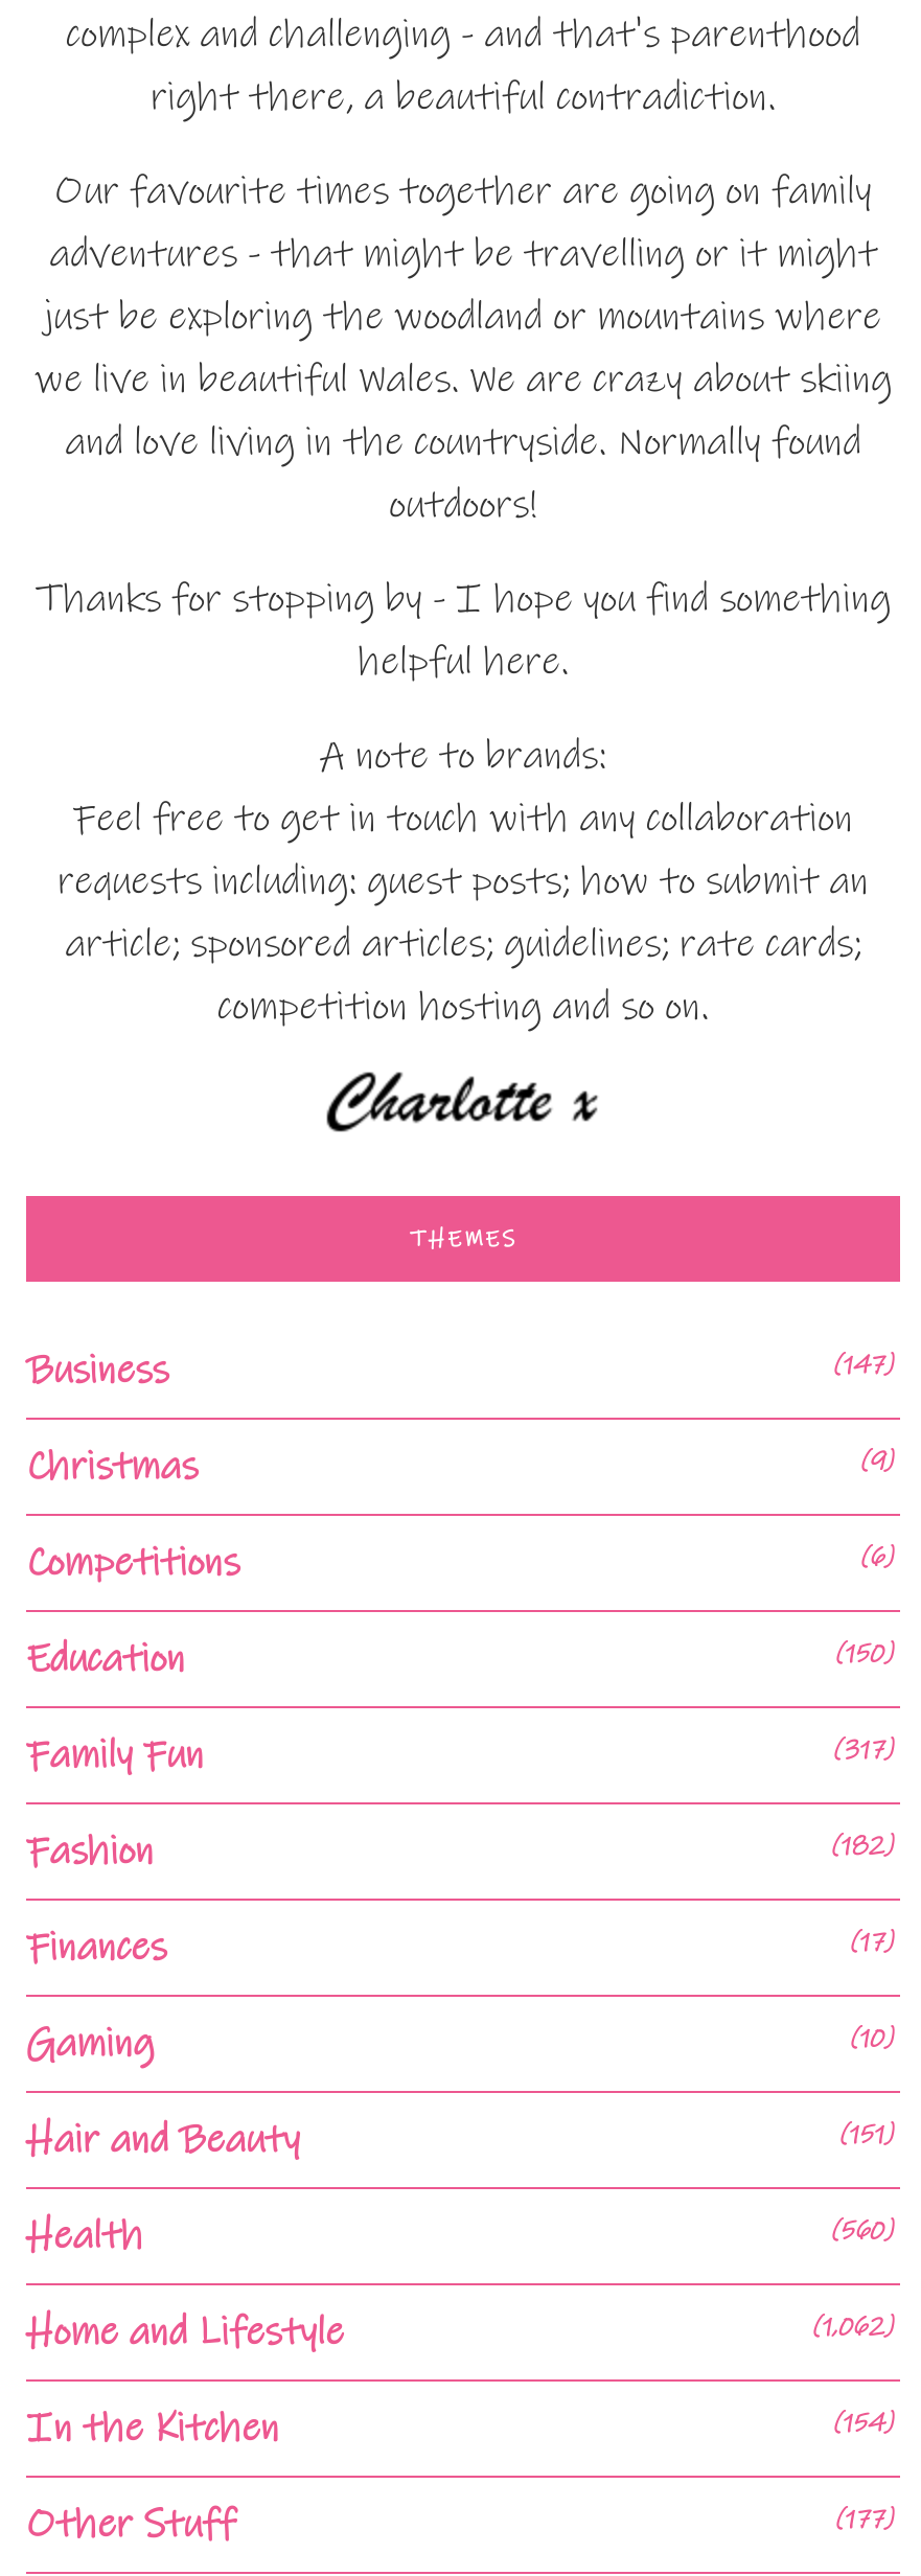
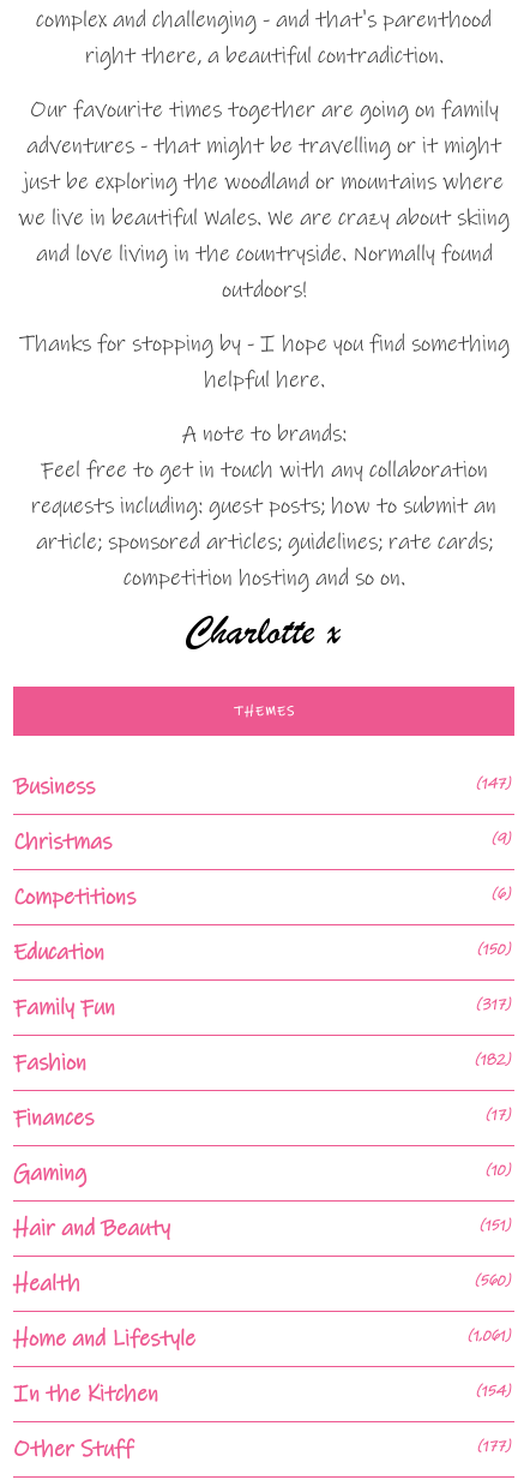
- (1,062)
+ (1,061)
